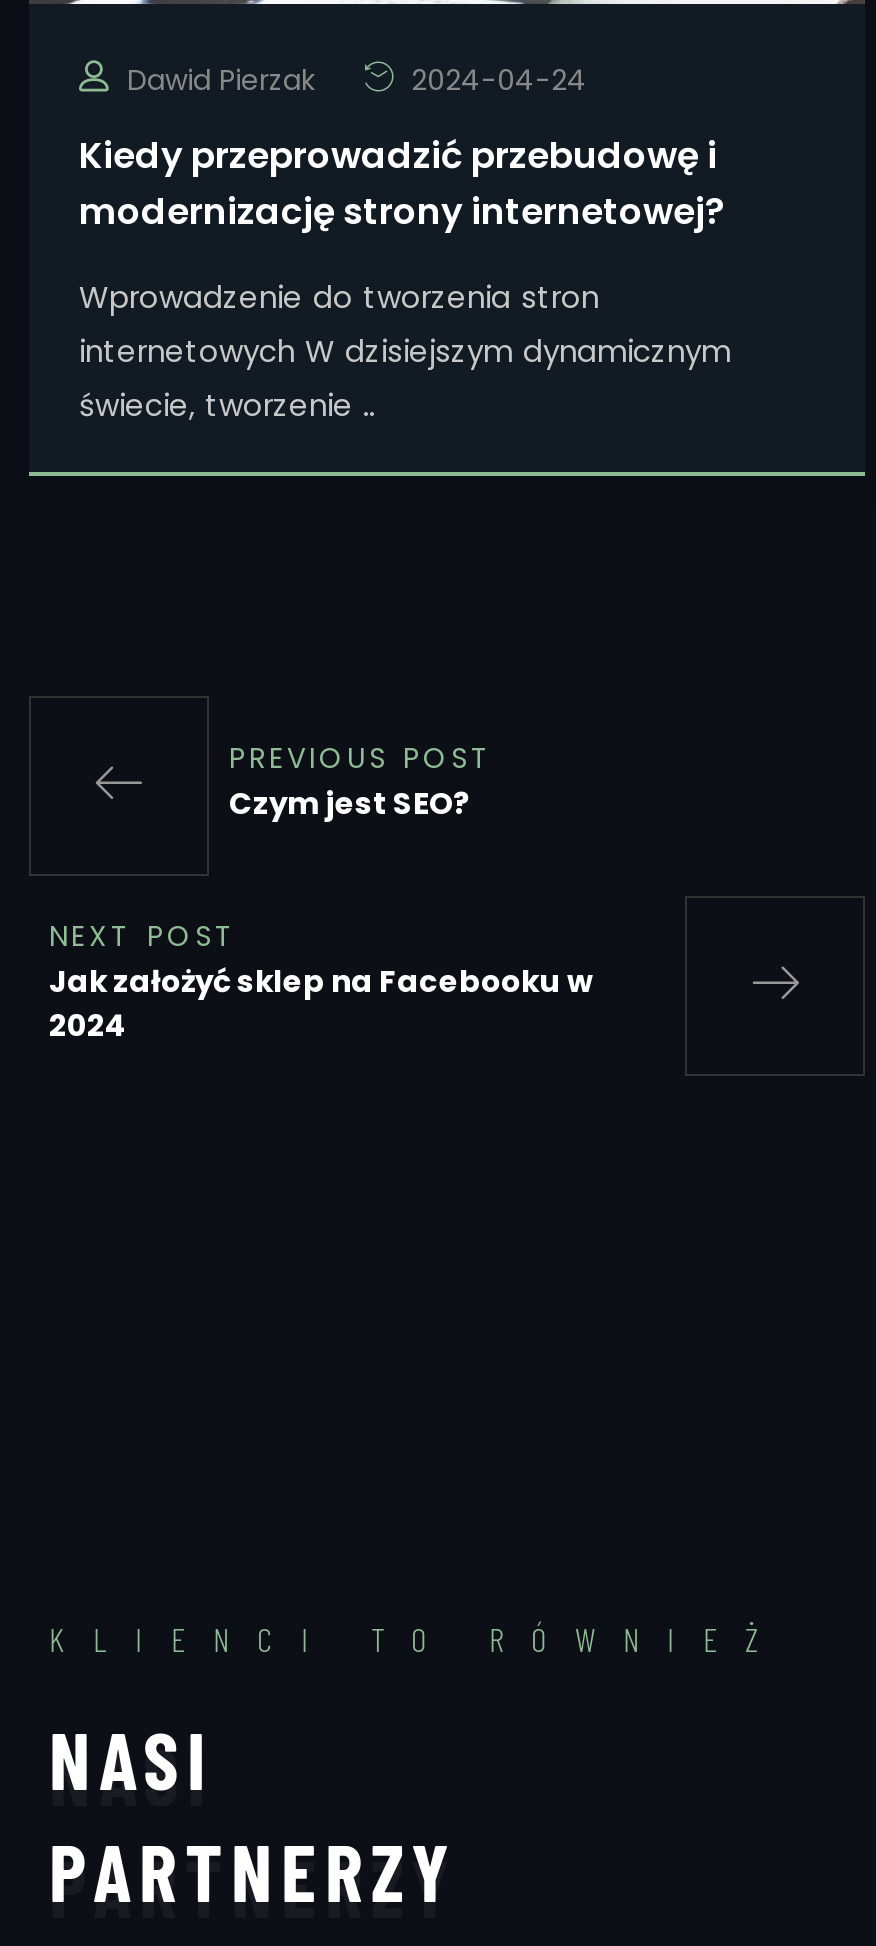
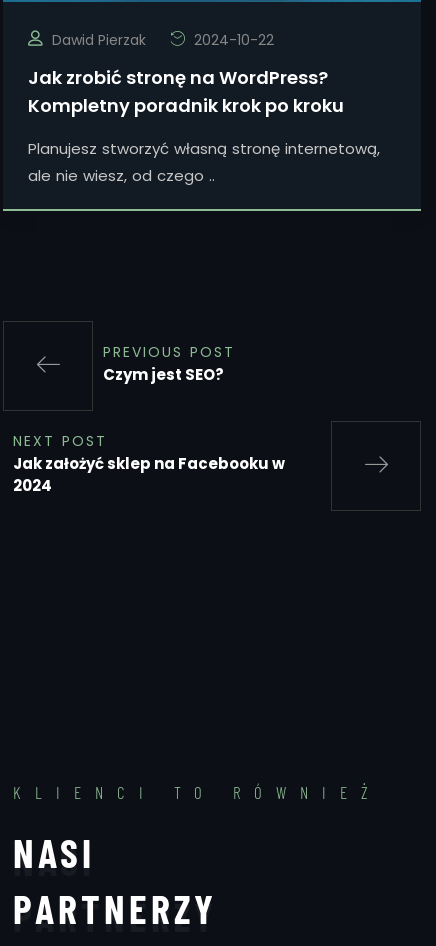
- 2024-04-24
+ 2024-10-22

- Kiedy przeprowadzić przebudowę i
- modernizację strony internetowej?
+ Jak zrobić stronę na WordPress?
+ Kompletny poradnik krok po kroku

- Wprowadzenie do tworzenia stron
- internetowych W dzisiejszym dynamicznym
- świecie, tworzenie ..
+ Planujesz stworzyć własną stronę internetową,
+ ale nie wiesz, od czego ..
